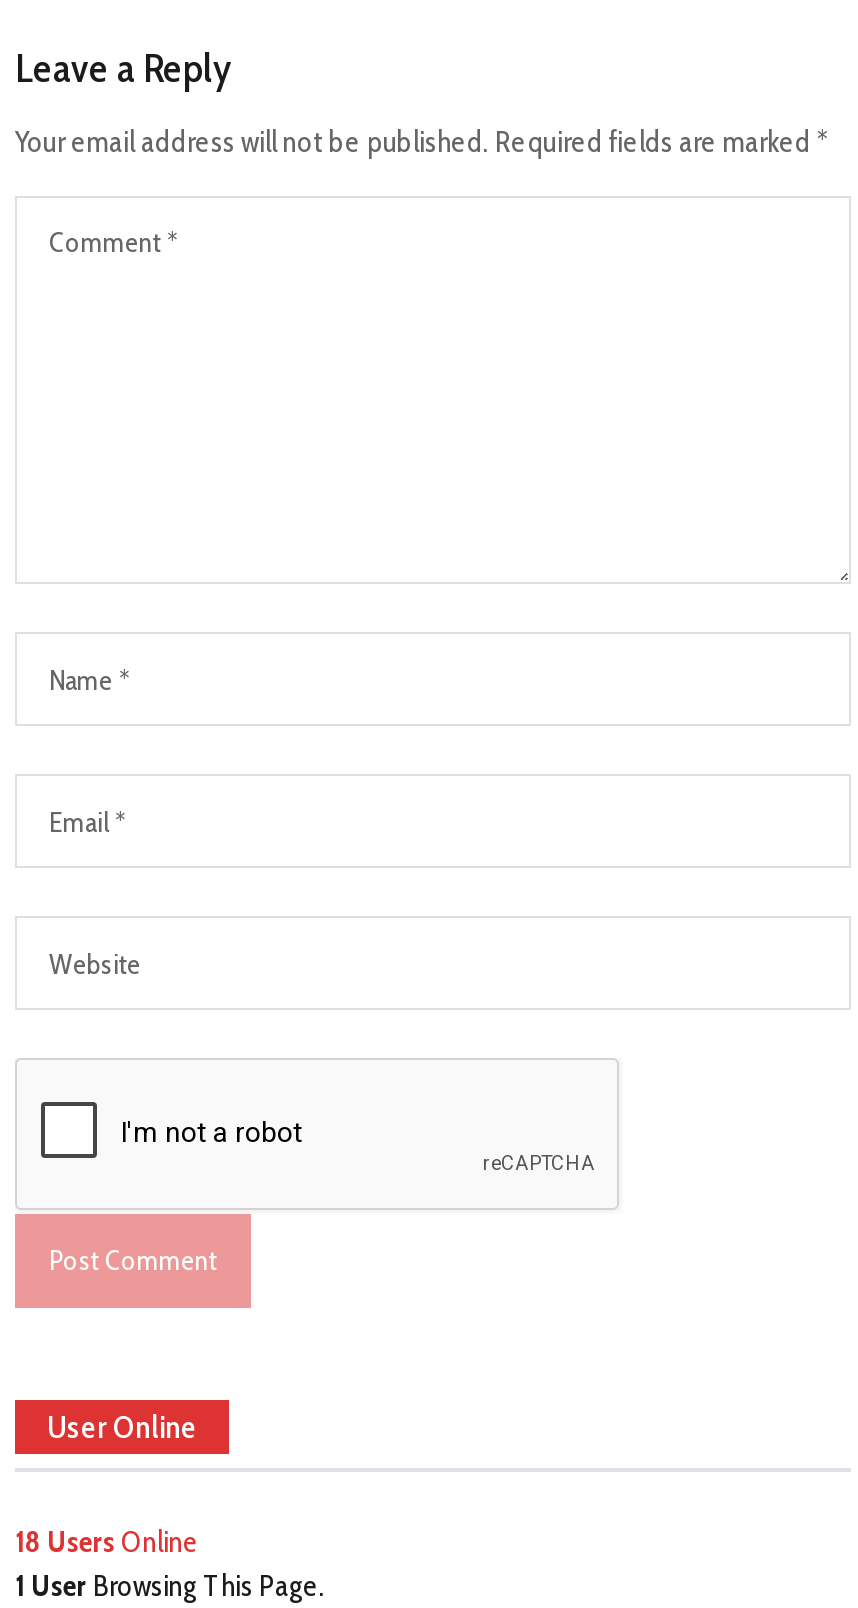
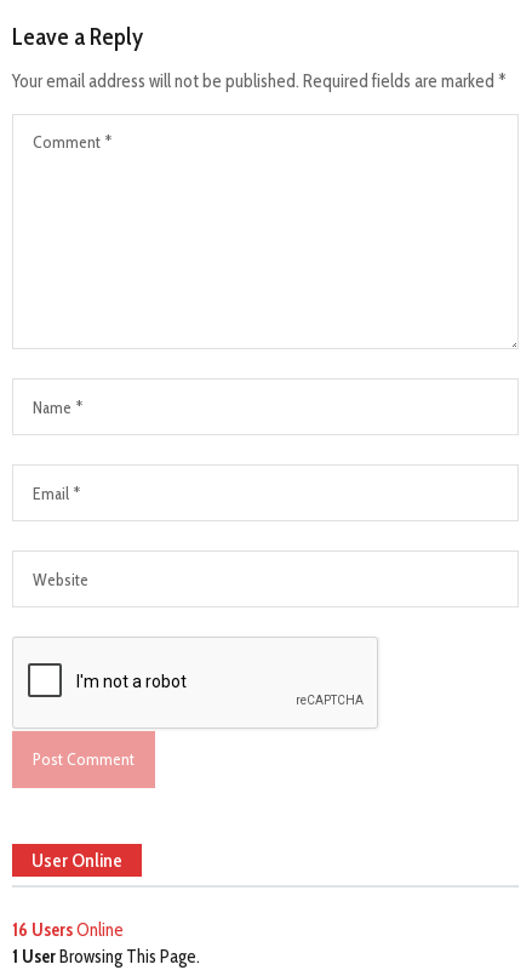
- 18 Users Online
+ 16 Users Online
